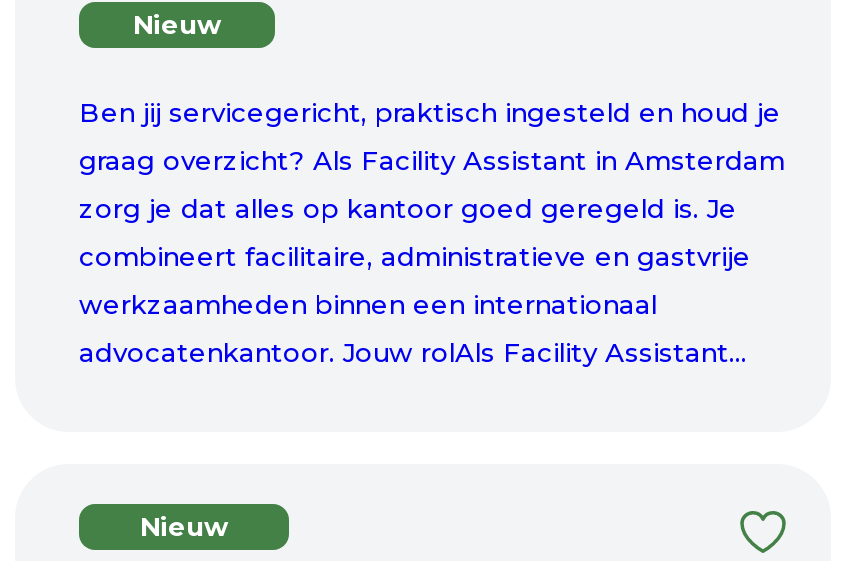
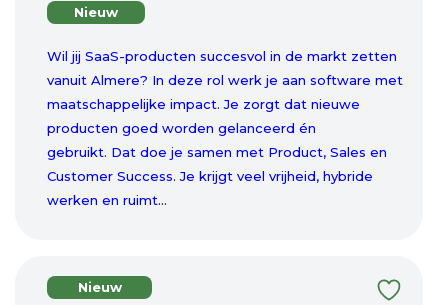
- Ben jij servicegericht, praktisch ingesteld en houd je
- graag overzicht? Als Facility Assistant in Amsterdam
- zorg je dat alles op kantoor goed geregeld is. Je
- combineert facilitaire, administratieve en gastvrije
- werkzaamheden binnen een internationaal
- advocatenkantoor. Jouw rolAls Facility Assistant...
+ Wil jij SaaS-producten succesvol in de markt zetten
+ vanuit Almere? In deze rol werk je aan software met
+ maatschappelijke impact. Je zorgt dat nieuwe
+ producten goed worden gelanceerd én
+ gebruikt. Dat doe je samen met Product, Sales en
+ Customer Success. Je krijgt veel vrijheid, hybride
+ werken en ruimt...
